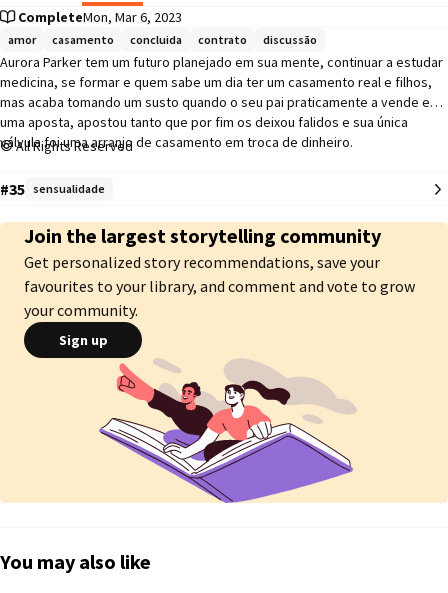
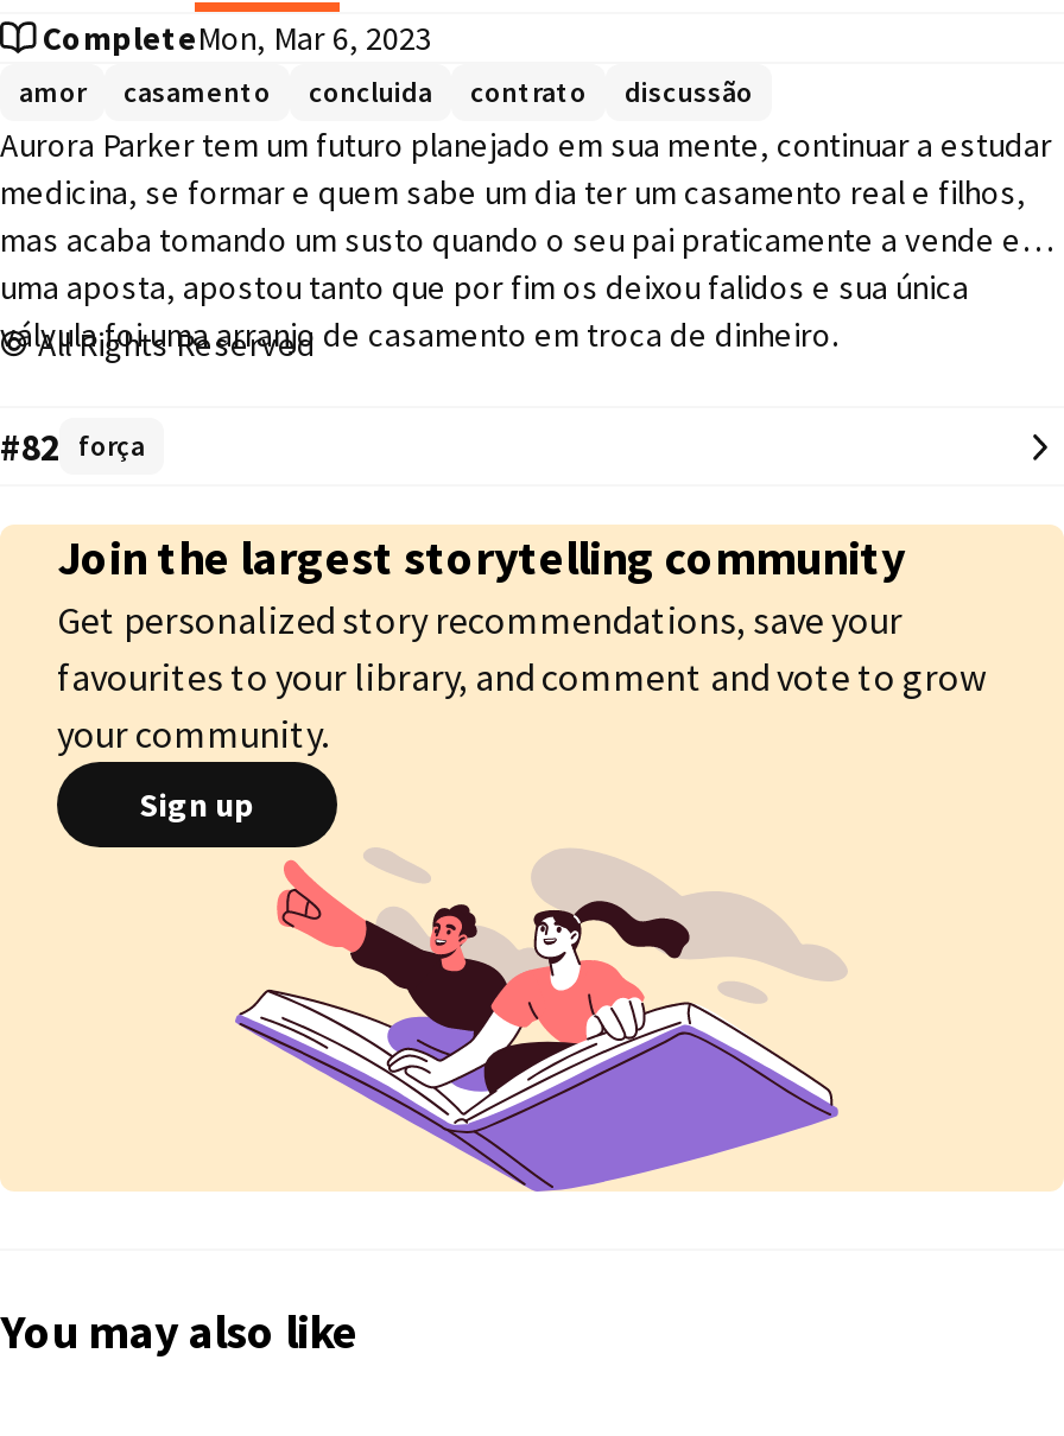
- #35 sensualidade
+ #82 força
